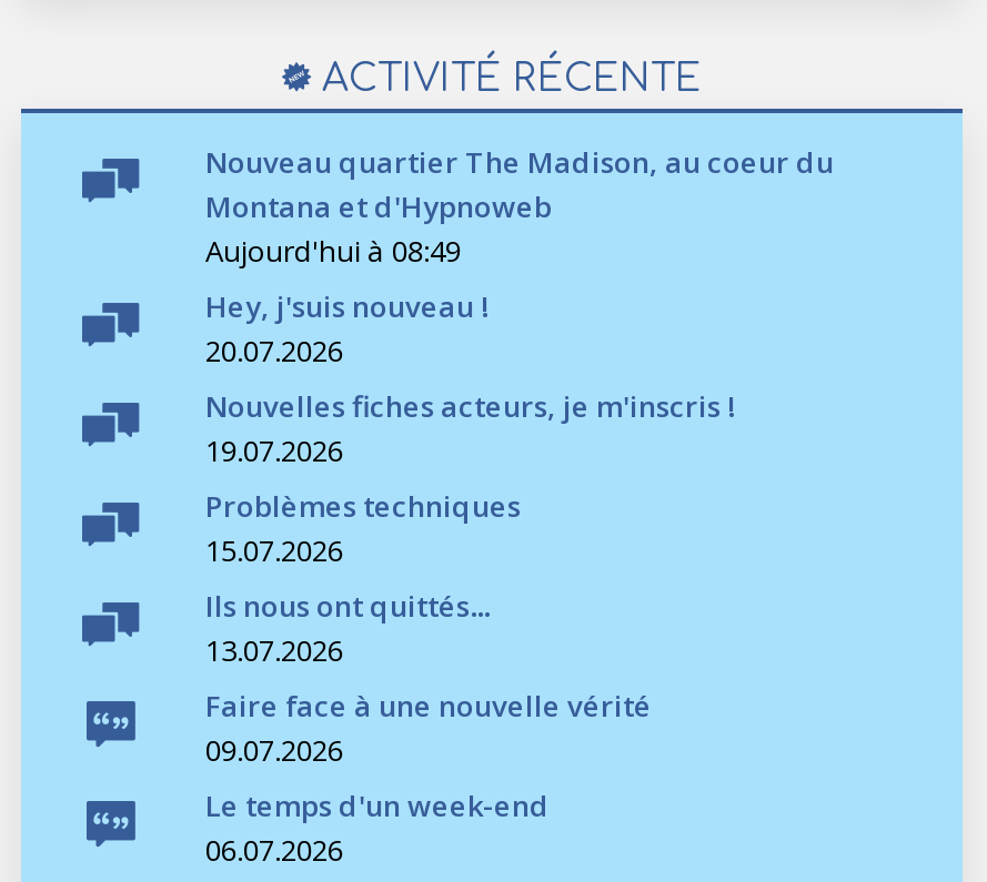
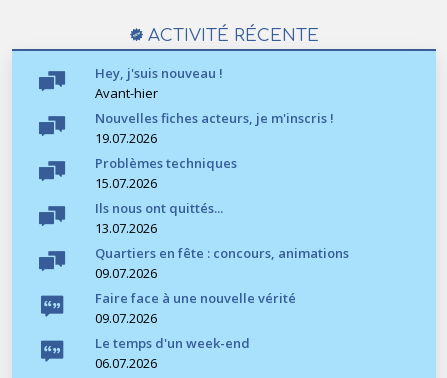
- Nouveau quartier The Madison, au coeur du
- Montana et d'Hypnoweb
- Aujourd'hui à 08:49

moved up: Hey, j'suis nouveau !

- 20.07.2026
+ Avant-hier

moved up: Nouvelles fiches acteurs, je m'inscris ! | 19.07.2026 | Problèmes techniques | 15.07.2026 | Ils nous ont quittés... | 13.07.2026

+ Quartiers en fête : concours, animations
+ 09.07.2026
